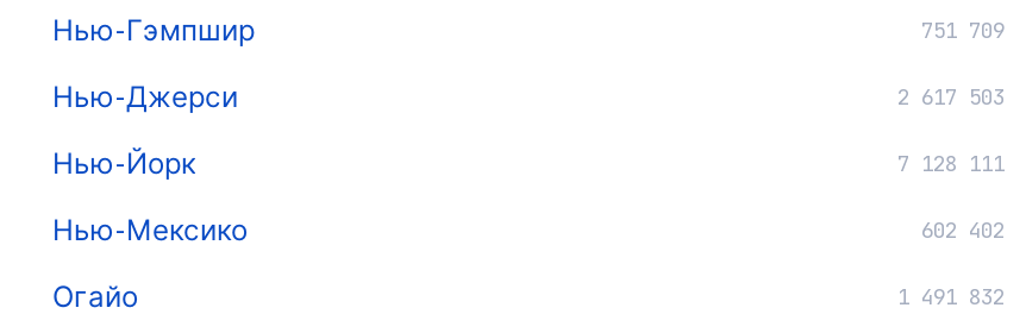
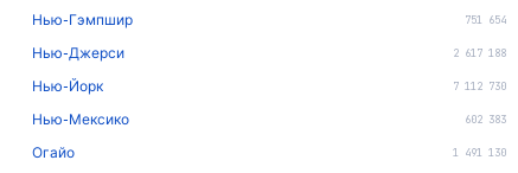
- 751 709
+ 751 654

- 2 617 503
+ 2 617 188

- 7 128 111
+ 7 112 730

- 602 402
+ 602 383

- 1 491 832
+ 1 491 130
